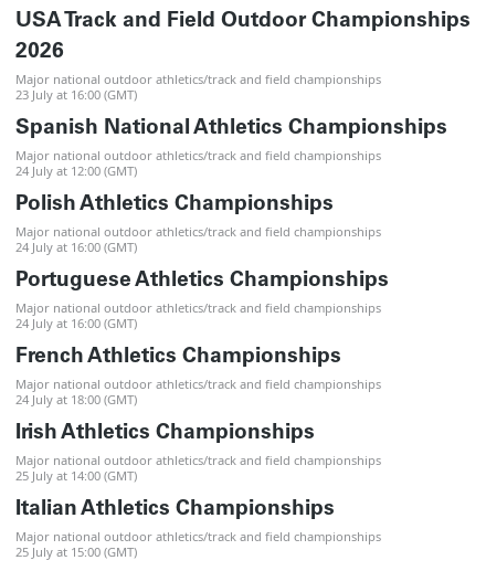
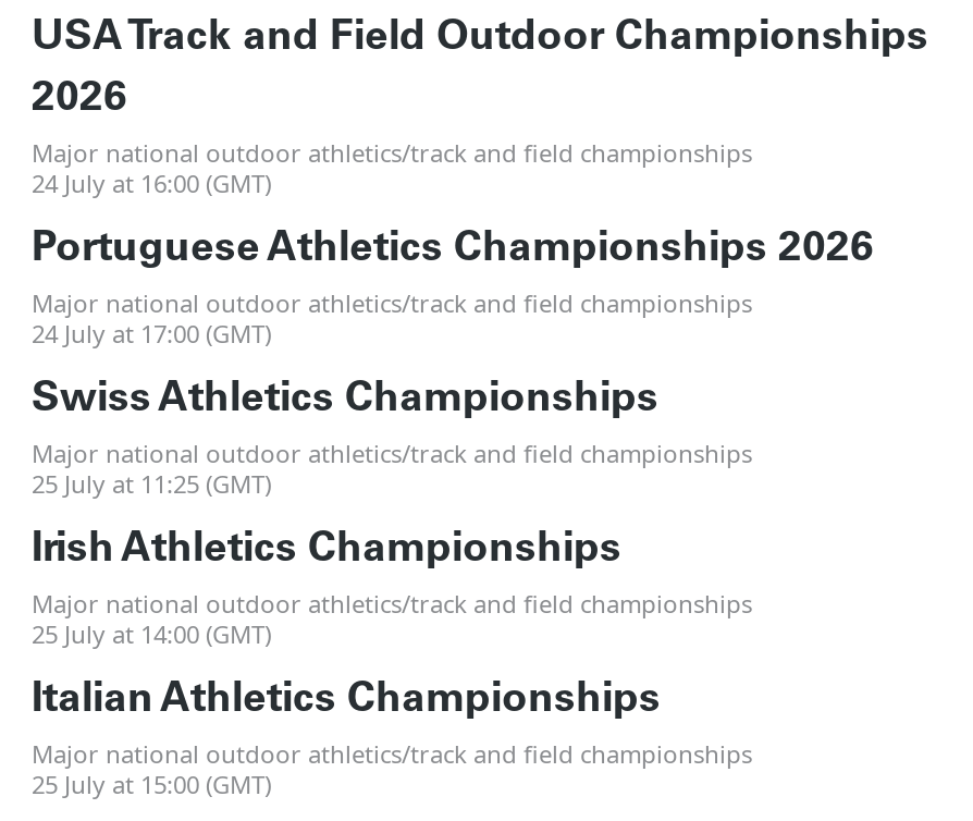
- 23 July at 16:00 (GMT)
+ 24 July at 16:00 (GMT)

- Spanish National Athletics Championships
+ Portuguese Athletics Championships 2026

- 24 July at 12:00 (GMT)
+ 24 July at 17:00 (GMT)

- Polish Athletics Championships
+ Swiss Athletics Championships

- 24 July at 16:00 (GMT)
- Portuguese Athletics Championships
- Major national outdoor athletics/track and field championships
- 24 July at 16:00 (GMT)
- French Athletics Championships
- Major national outdoor athletics/track and field championships
- 24 July at 18:00 (GMT)
+ 25 July at 11:25 (GMT)
